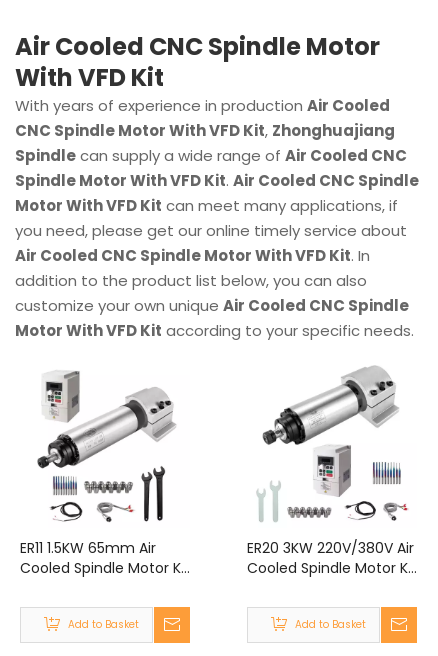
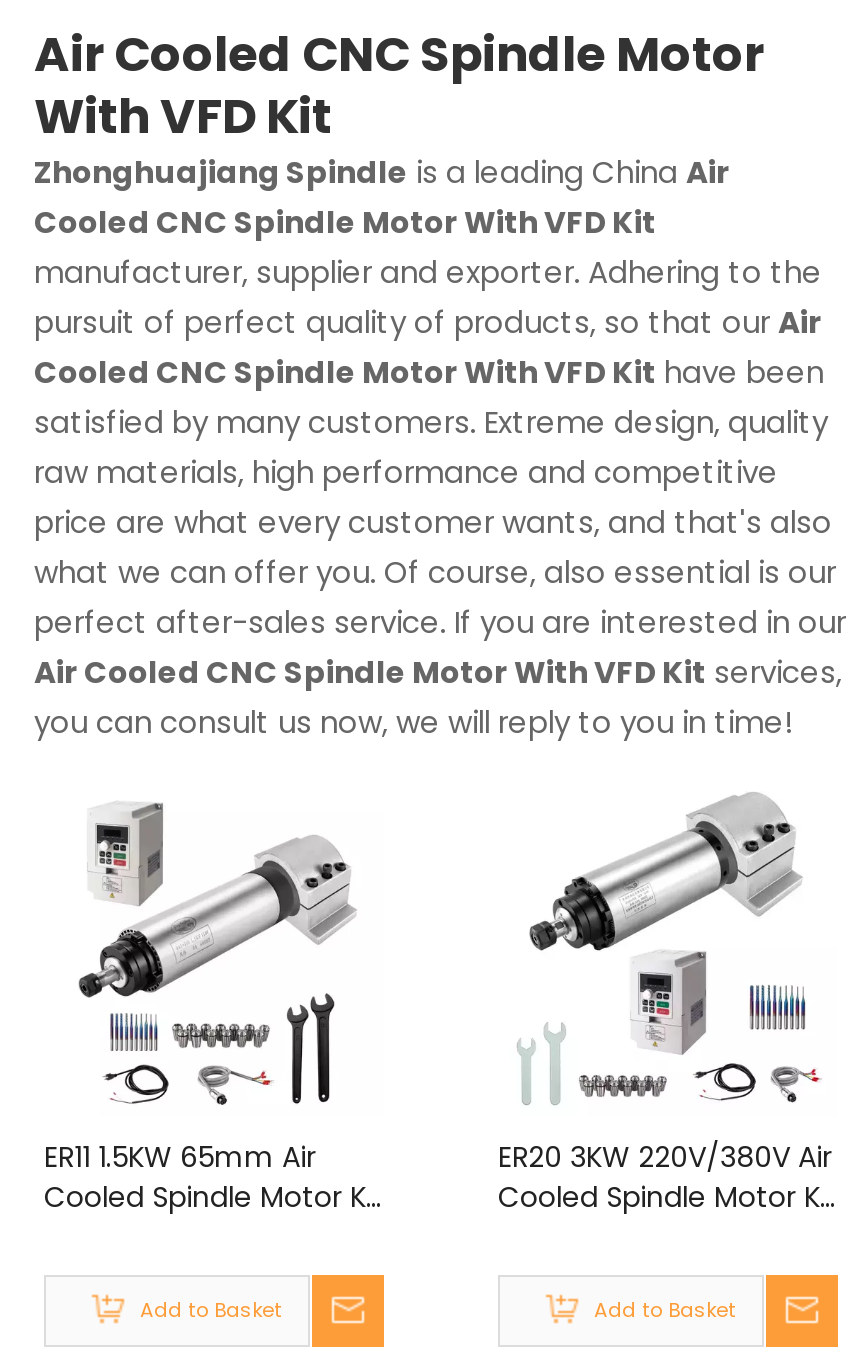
- With years of experience in production Air Cooled
- CNC Spindle Motor With VFD Kit, Zhonghuajiang
- Spindle can supply a wide range of Air Cooled CNC
- Spindle Motor With VFD Kit. Air Cooled CNC Spindle
- Motor With VFD Kit can meet many applications, if
- you need, please get our online timely service about
- Air Cooled CNC Spindle Motor With VFD Kit. In
- addition to the product list below, you can also
- customize your own unique Air Cooled CNC Spindle
- Motor With VFD Kit according to your specific needs.
+ Zhonghuajiang Spindle is a leading China Air
+ Cooled CNC Spindle Motor With VFD Kit
+ manufacturer, supplier and exporter. Adhering to the
+ pursuit of perfect quality of products, so that our Air
+ Cooled CNC Spindle Motor With VFD Kit have been
+ satisfied by many customers. Extreme design, quality
+ raw materials, high performance and competitive
+ price are what every customer wants, and that's also
+ what we can offer you. Of course, also essential is our
+ perfect after-sales service. If you are interested in our
+ Air Cooled CNC Spindle Motor With VFD Kit services,
+ you can consult us now, we will reply to you in time!
